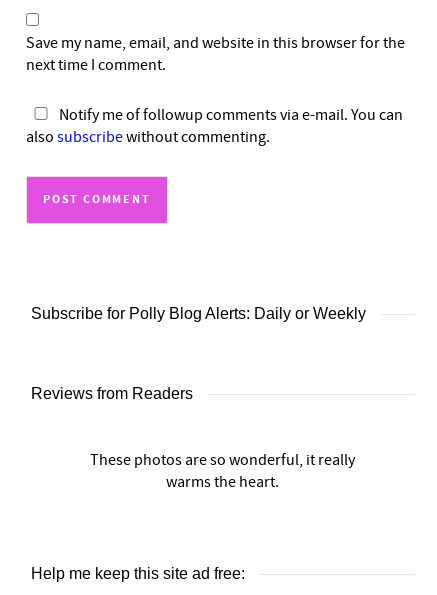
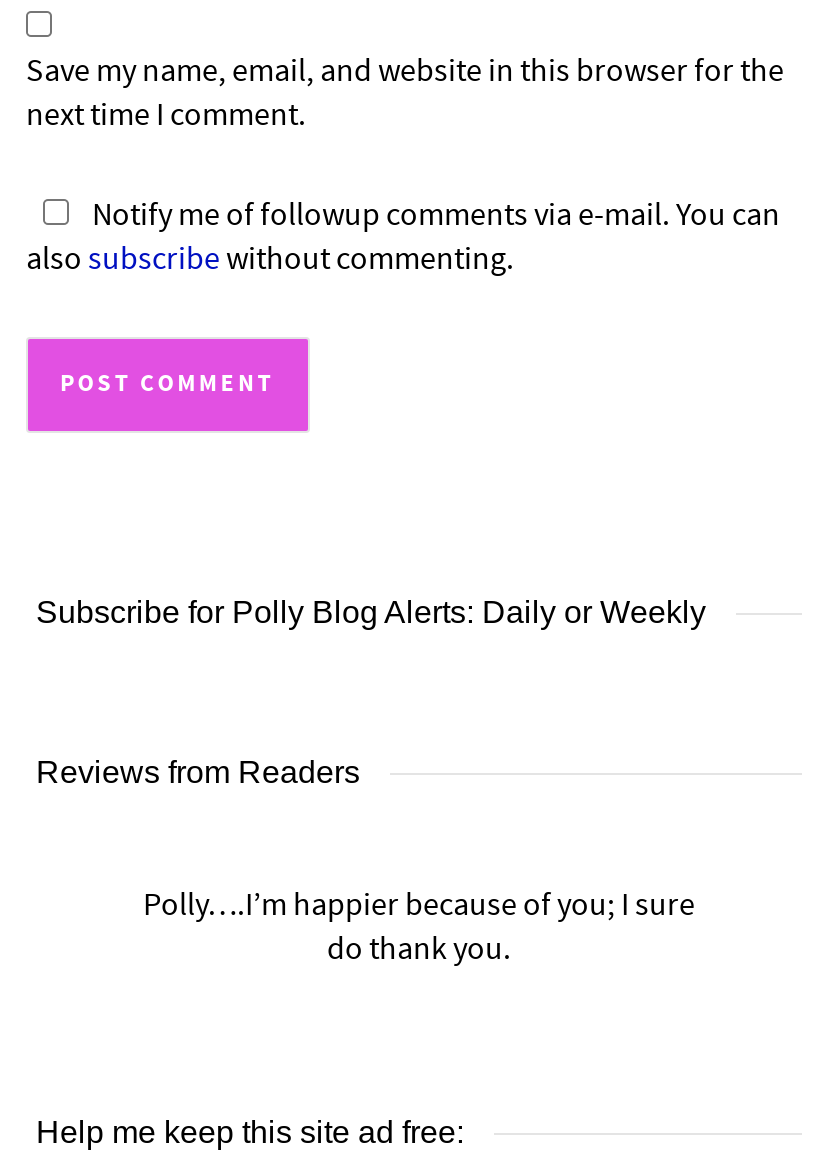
- These photos are so wonderful, it really
- warms the heart.
+ Polly….I’m happier because of you; I sure
+ do thank you.
